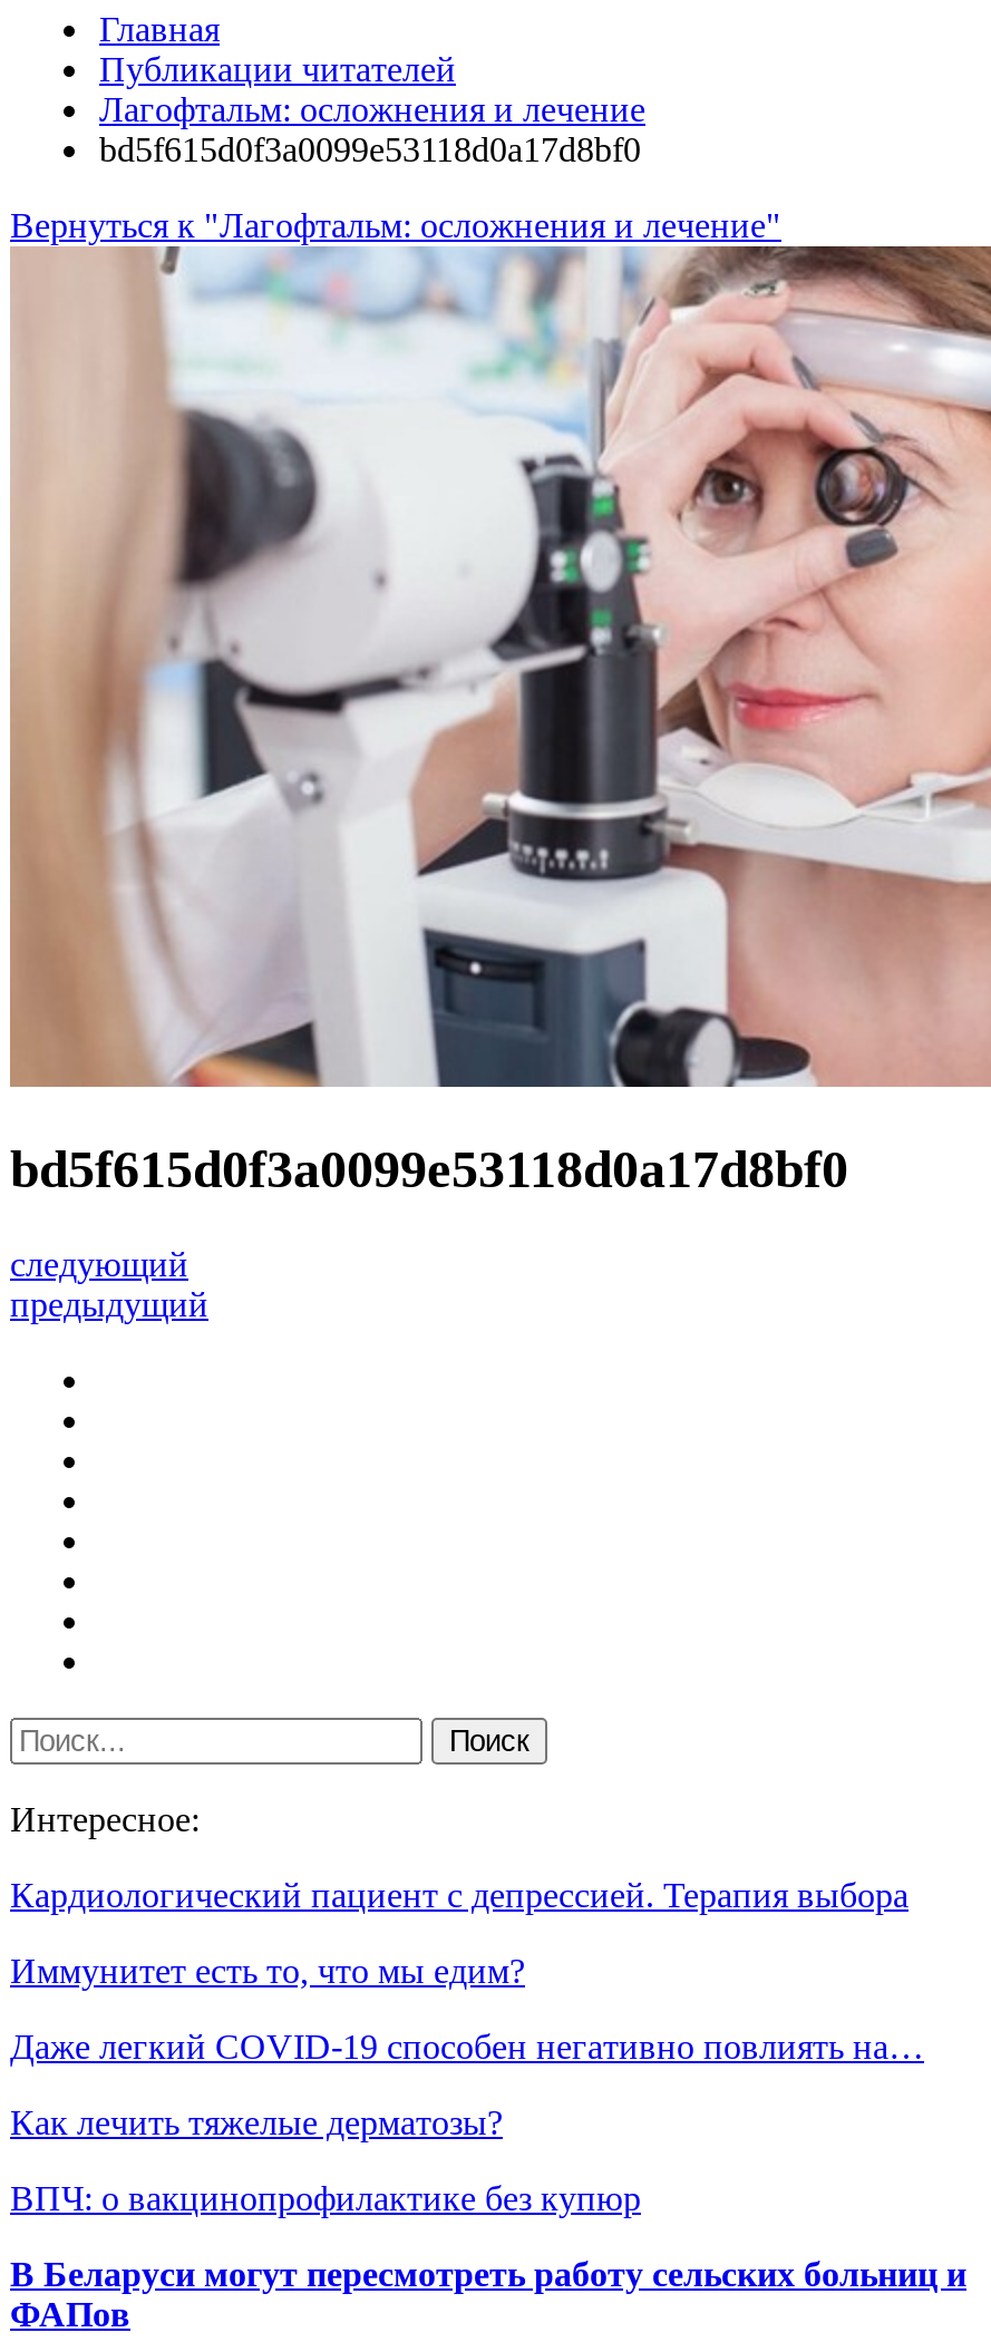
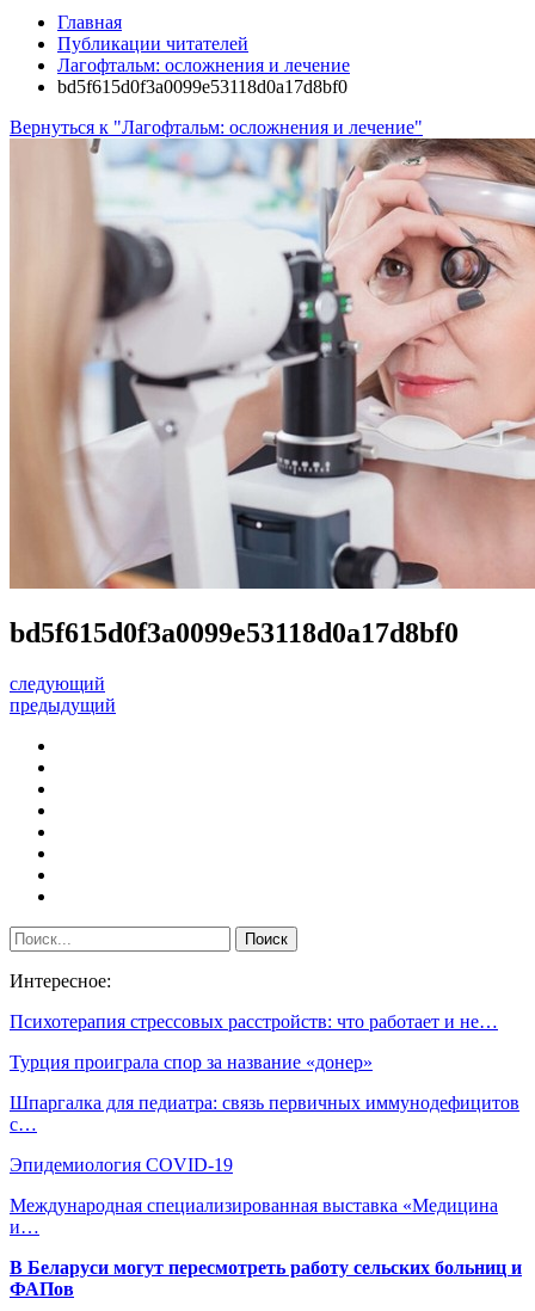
- Кардиологический пациент с депрессией. Терапия выбора
+ Психотерапия стрессовых расстройств: что работает и не…

- Иммунитет есть то, что мы едим?
+ Турция проиграла спор за название «донер»

- Даже легкий COVID-19 способен негативно повлиять на…
+ Шпаргалка для педиатра: связь первичных иммунодефицитов
+ с…

- Как лечить тяжелые дерматозы?
+ Эпидемиология COVID-19

- ВПЧ: о вакцинопрофилактике без купюр
+ Международная специализированная выставка «Медицина
+ и…
